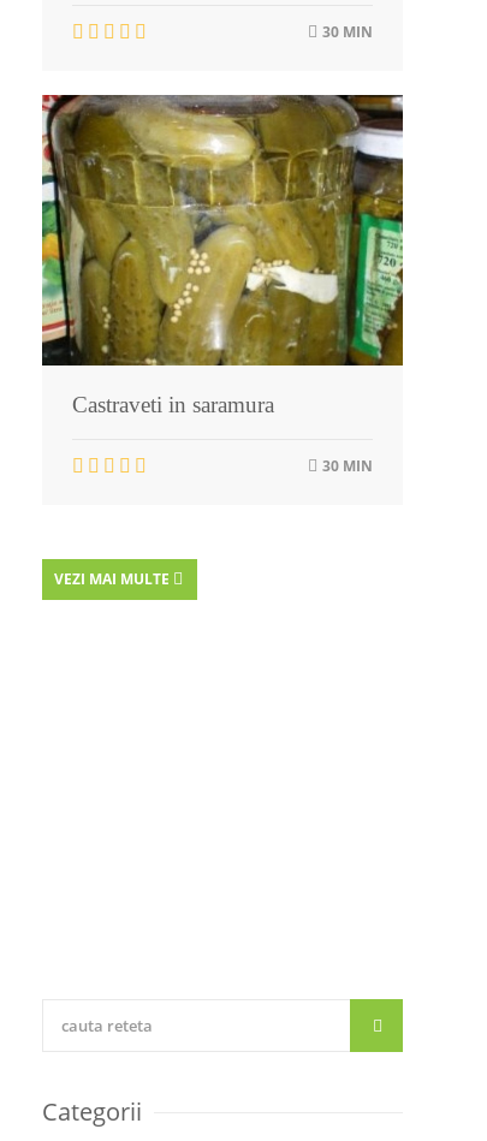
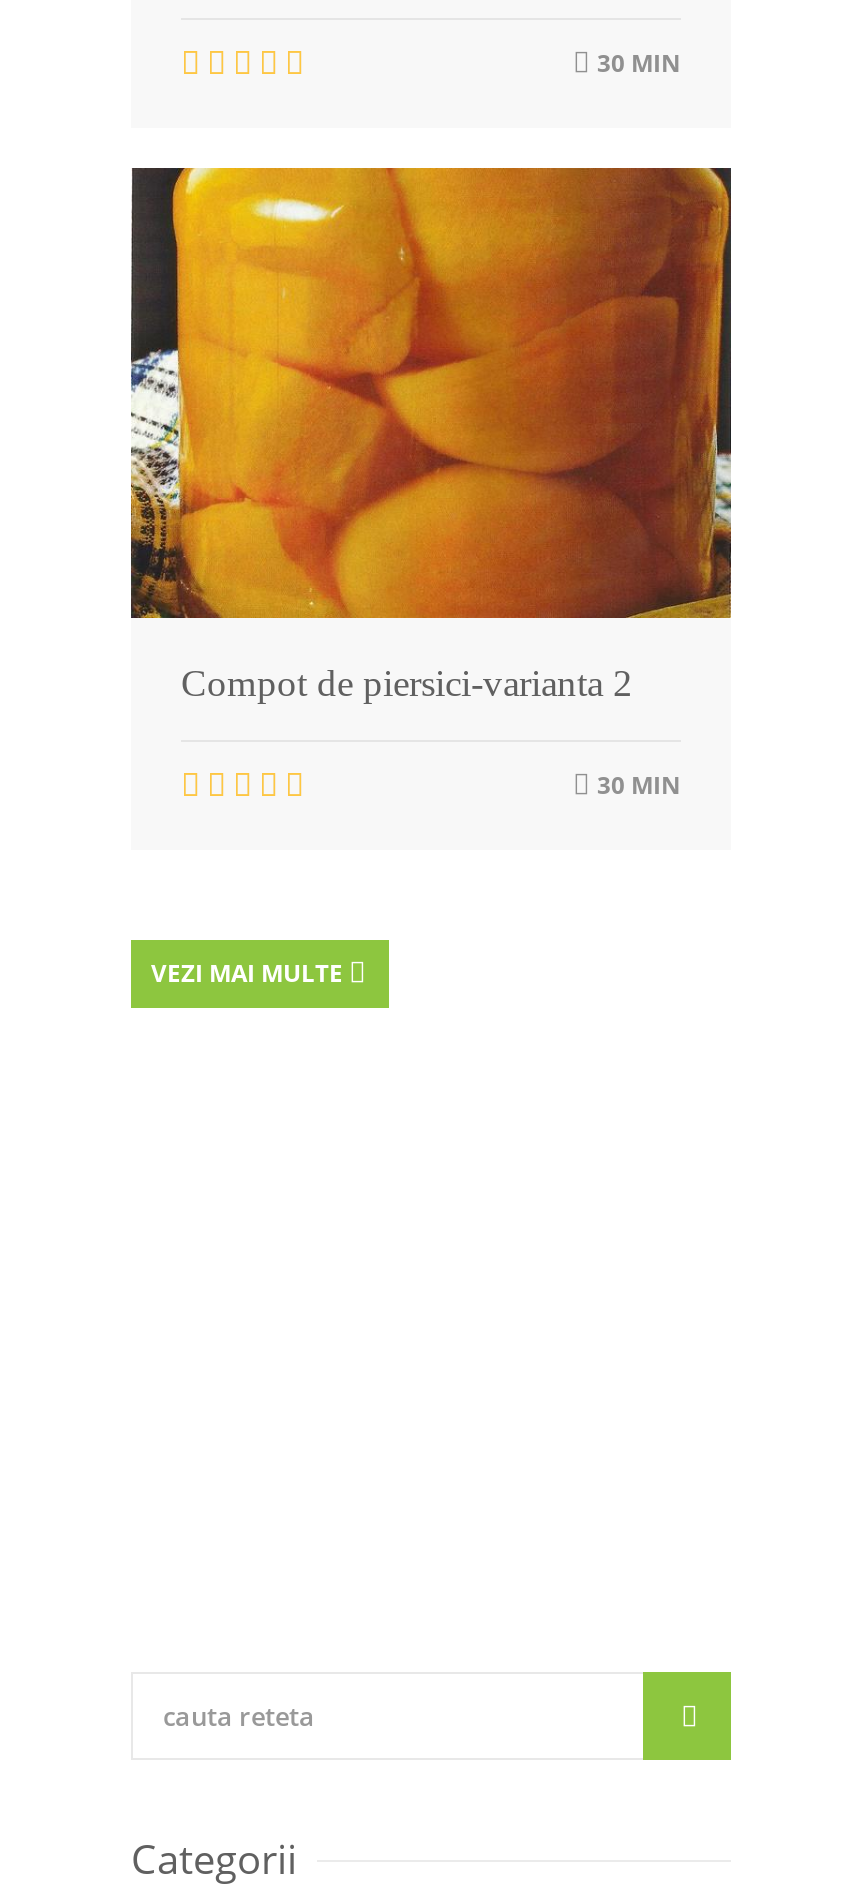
- [image]
- Castraveti in saramura
+ [image]
+ Compot de piersici-varianta 2
